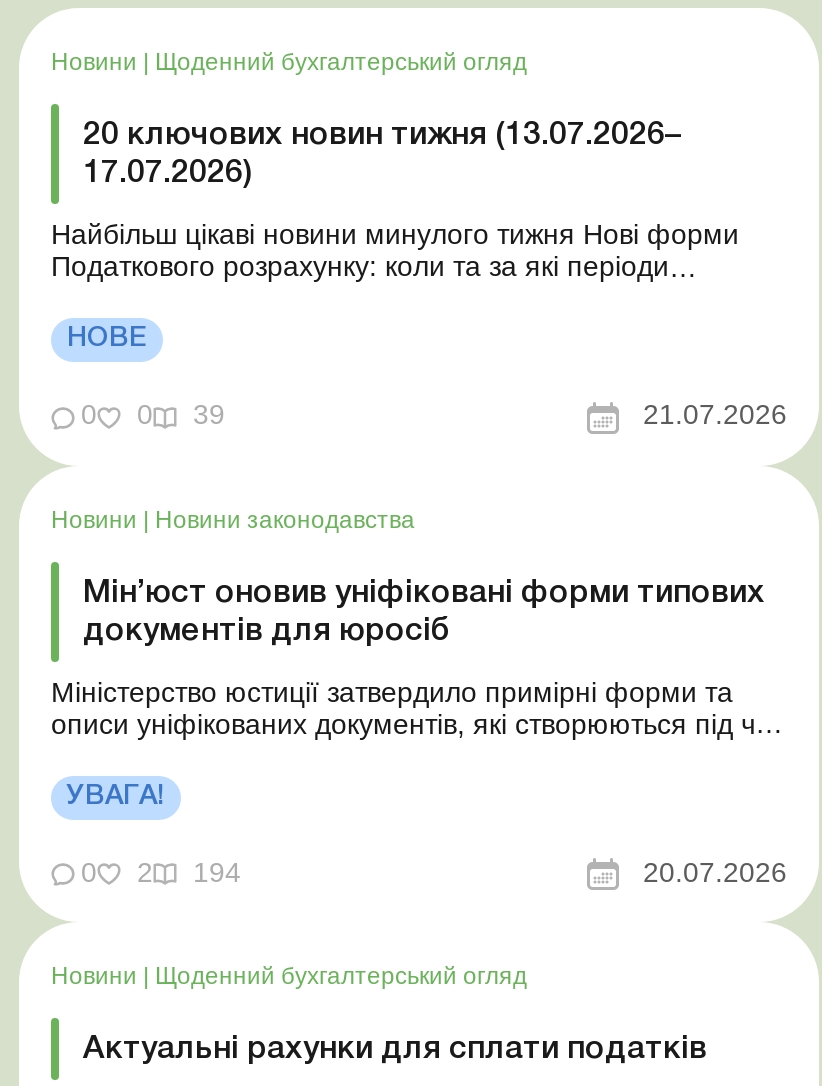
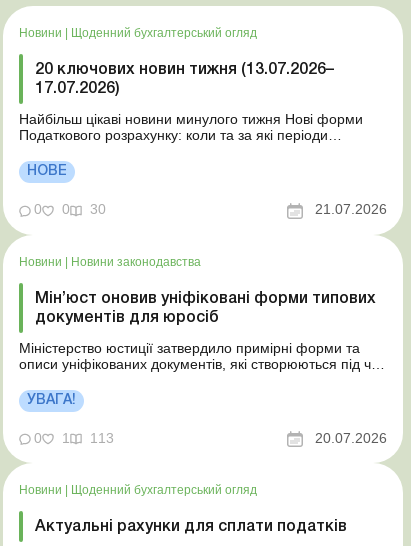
- 0 0 39
+ 0 0 30

- 2
+ 1

- 194
+ 113
